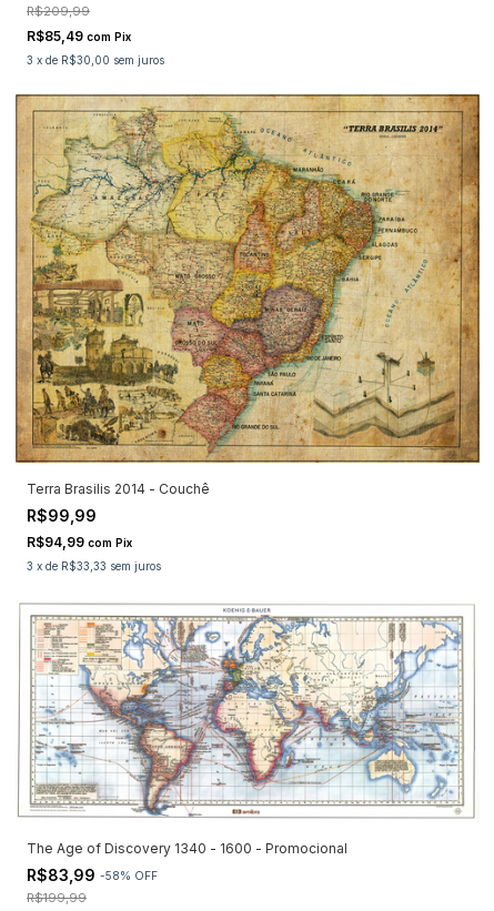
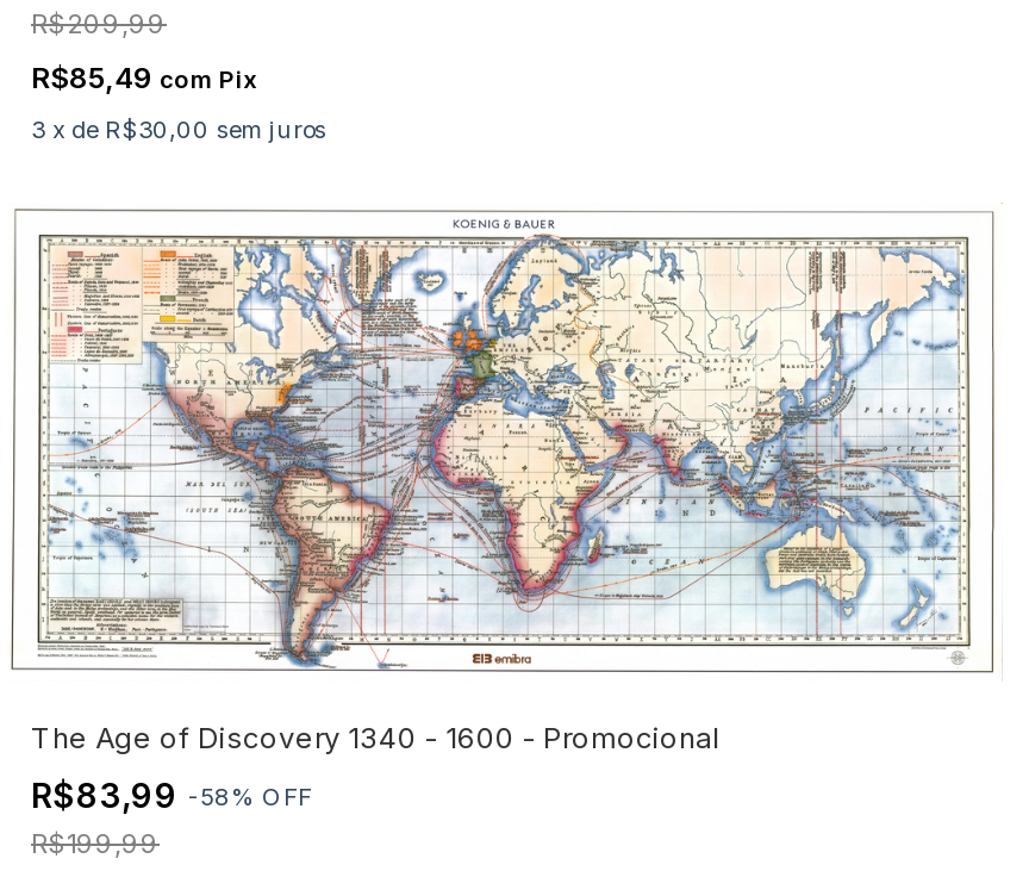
- [image]
- Terra Brasilis 2014 - Couchê
- R$99,99
- R$94,99 com Pix
- 3 x de R$33,33 sem juros
